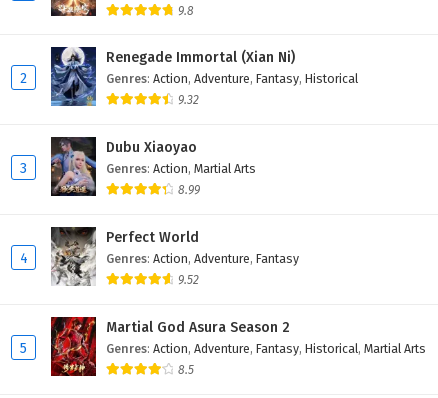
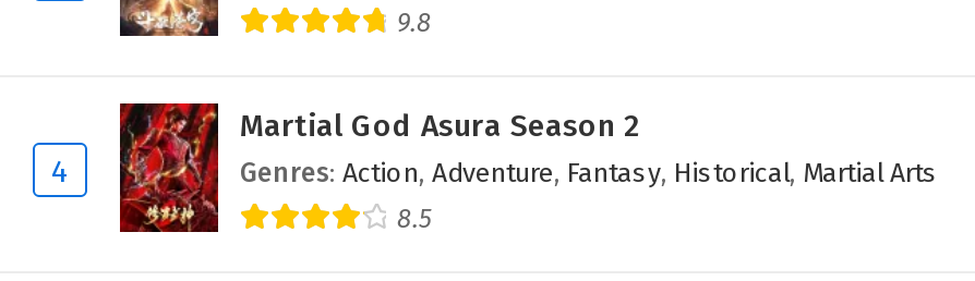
- [image]
- Renegade Immortal (Xian Ni)
- Genres: Action, Adventure, Fantasy, Historical
- 9.32

- 2

- [image]
- Dubu Xiaoyao
- Genres: Action, Martial Arts
- 8.99

- 3

- [image]
- Perfect World
- Genres: Action, Adventure, Fantasy
- 9.52

- 5
